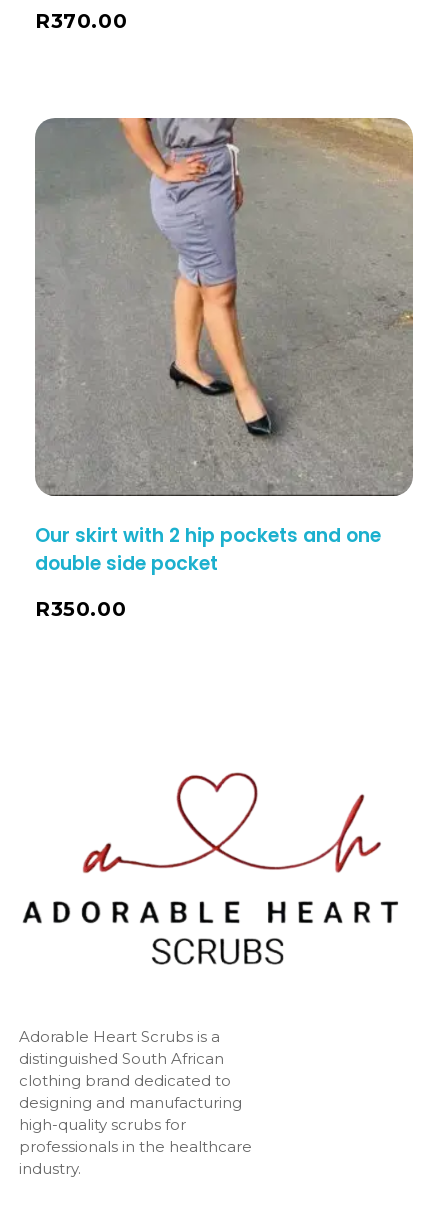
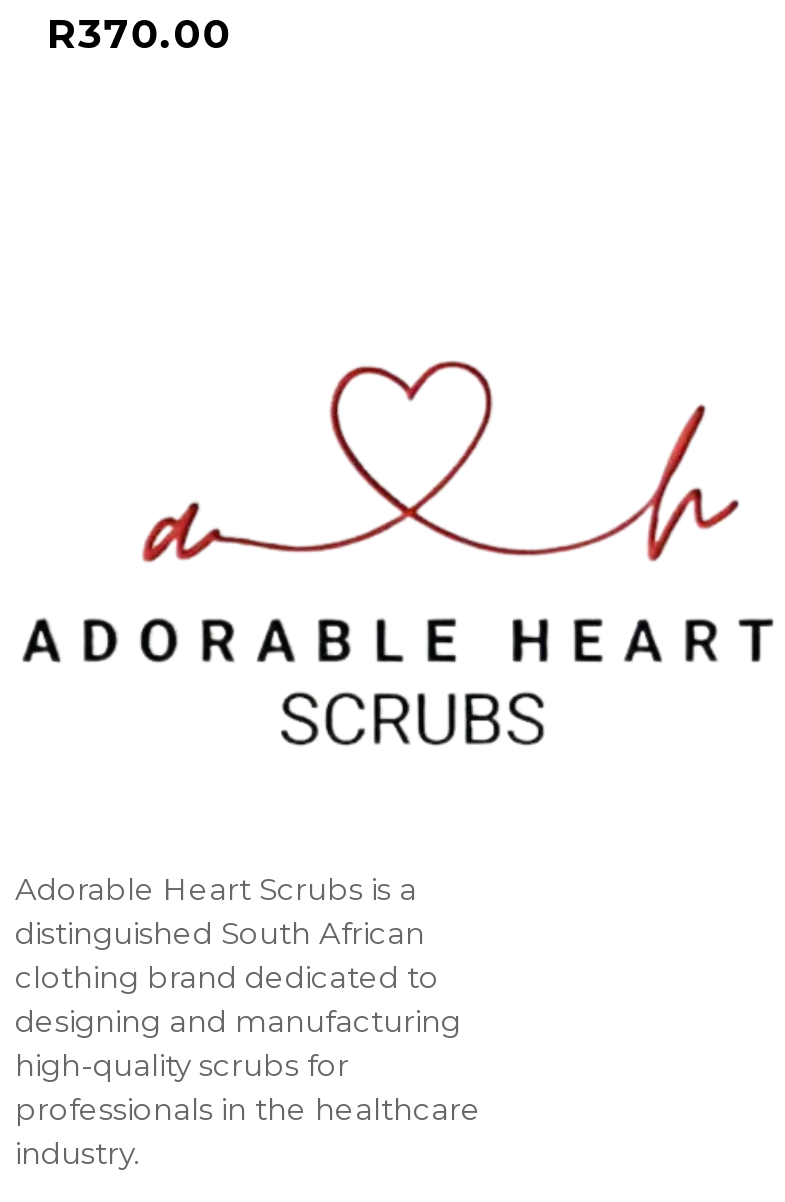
- [image]
- Our skirt with 2 hip pockets and one
- double side pocket
- R350.00
